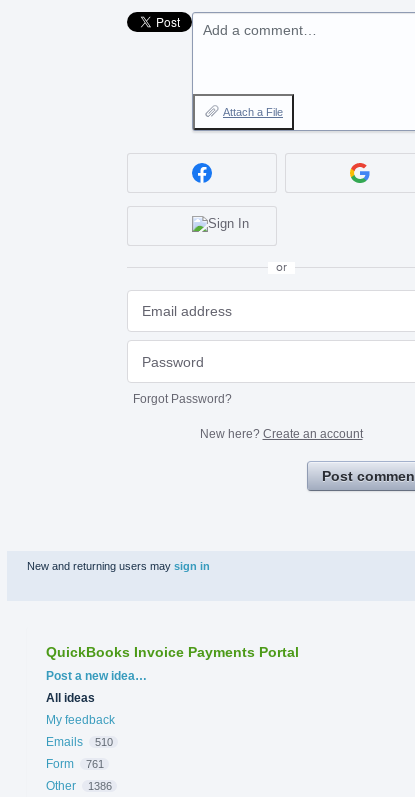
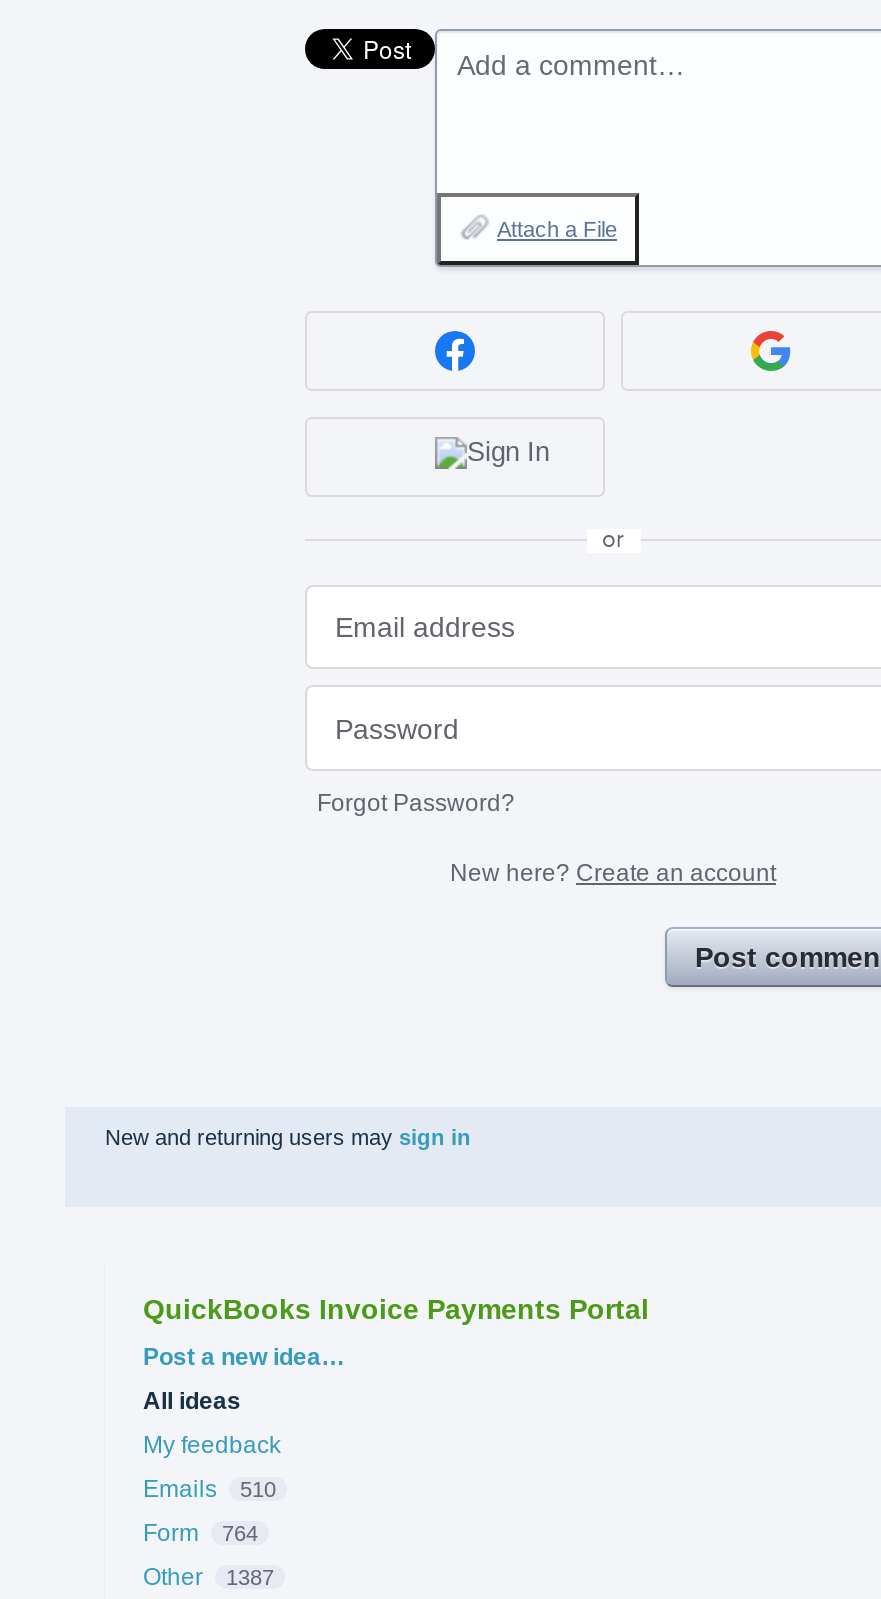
- Form 761
+ Form 764

- Other 1386
+ Other 1387
